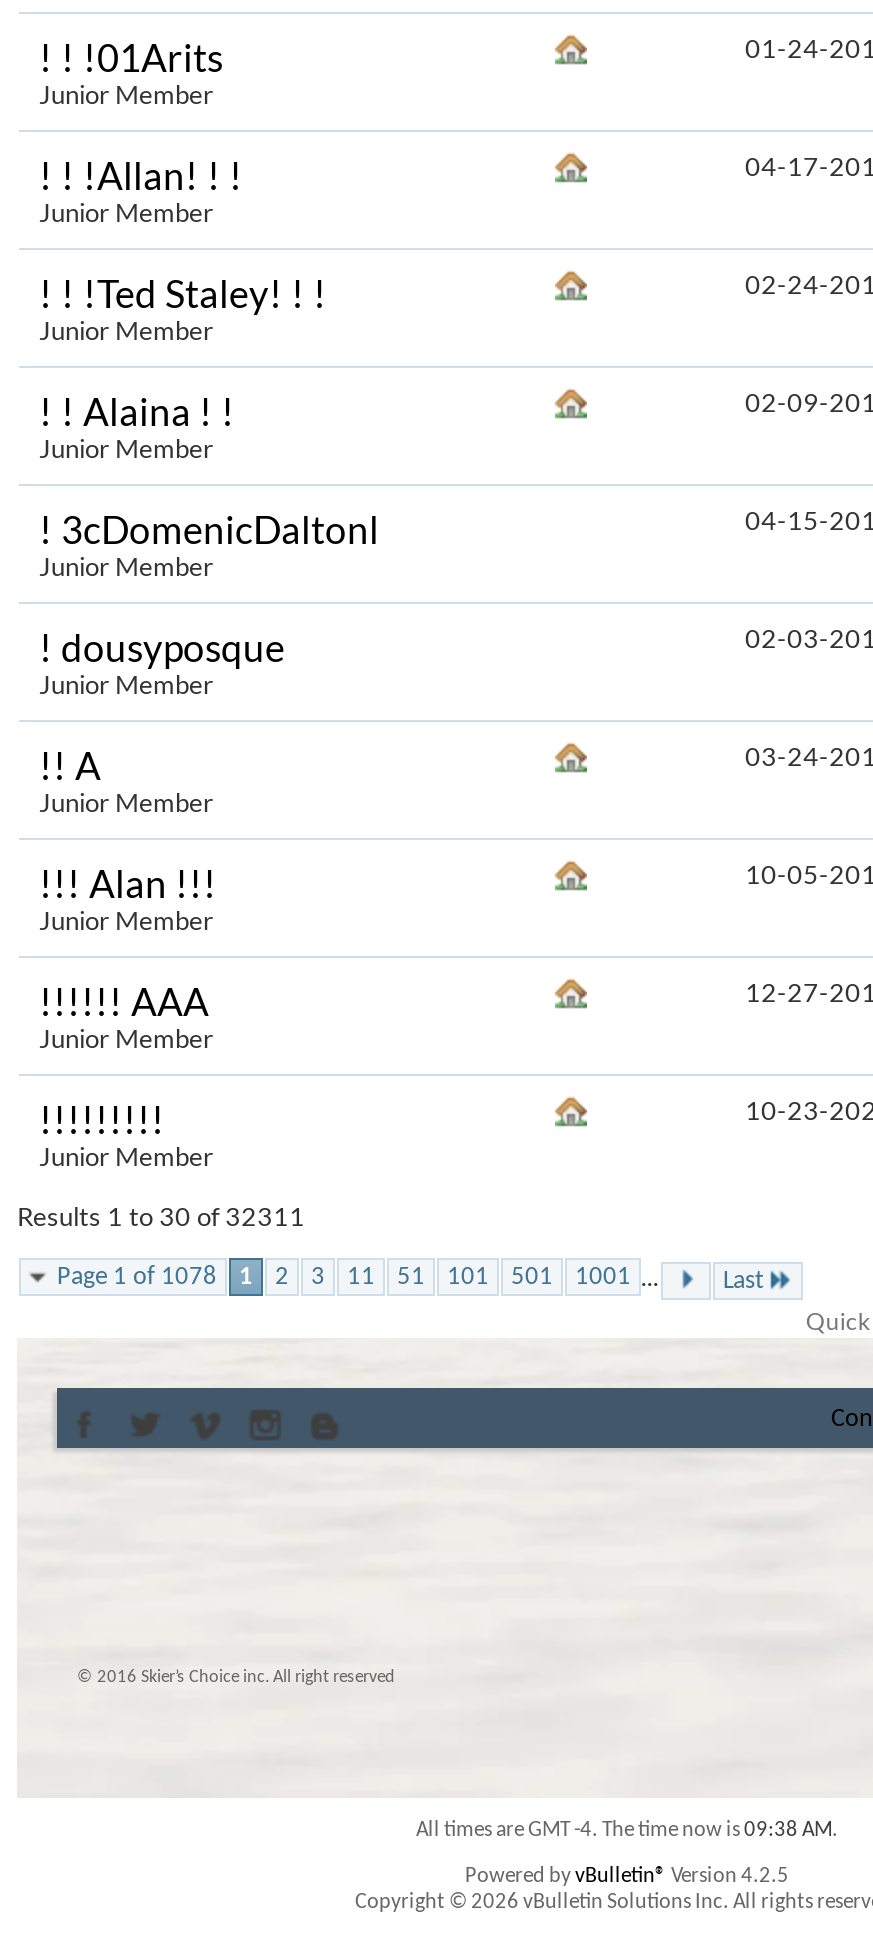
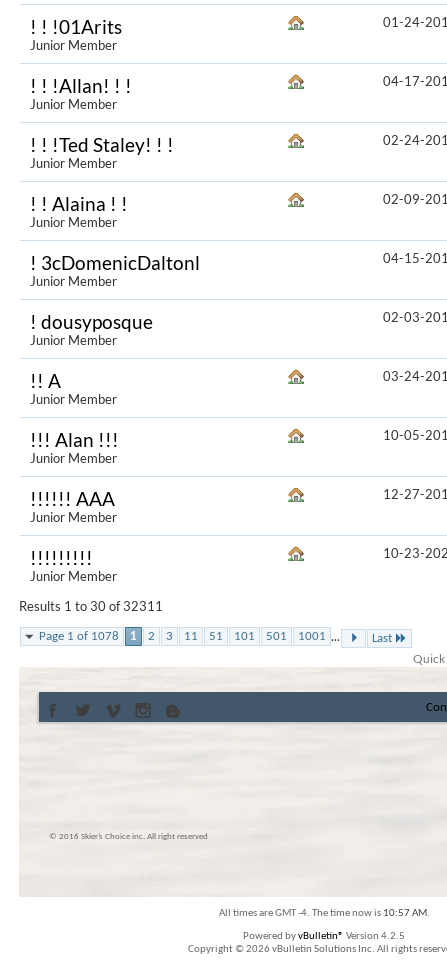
- All times are GMT -4. The time now is 09:38 AM.
+ All times are GMT -4. The time now is 10:57 AM.
